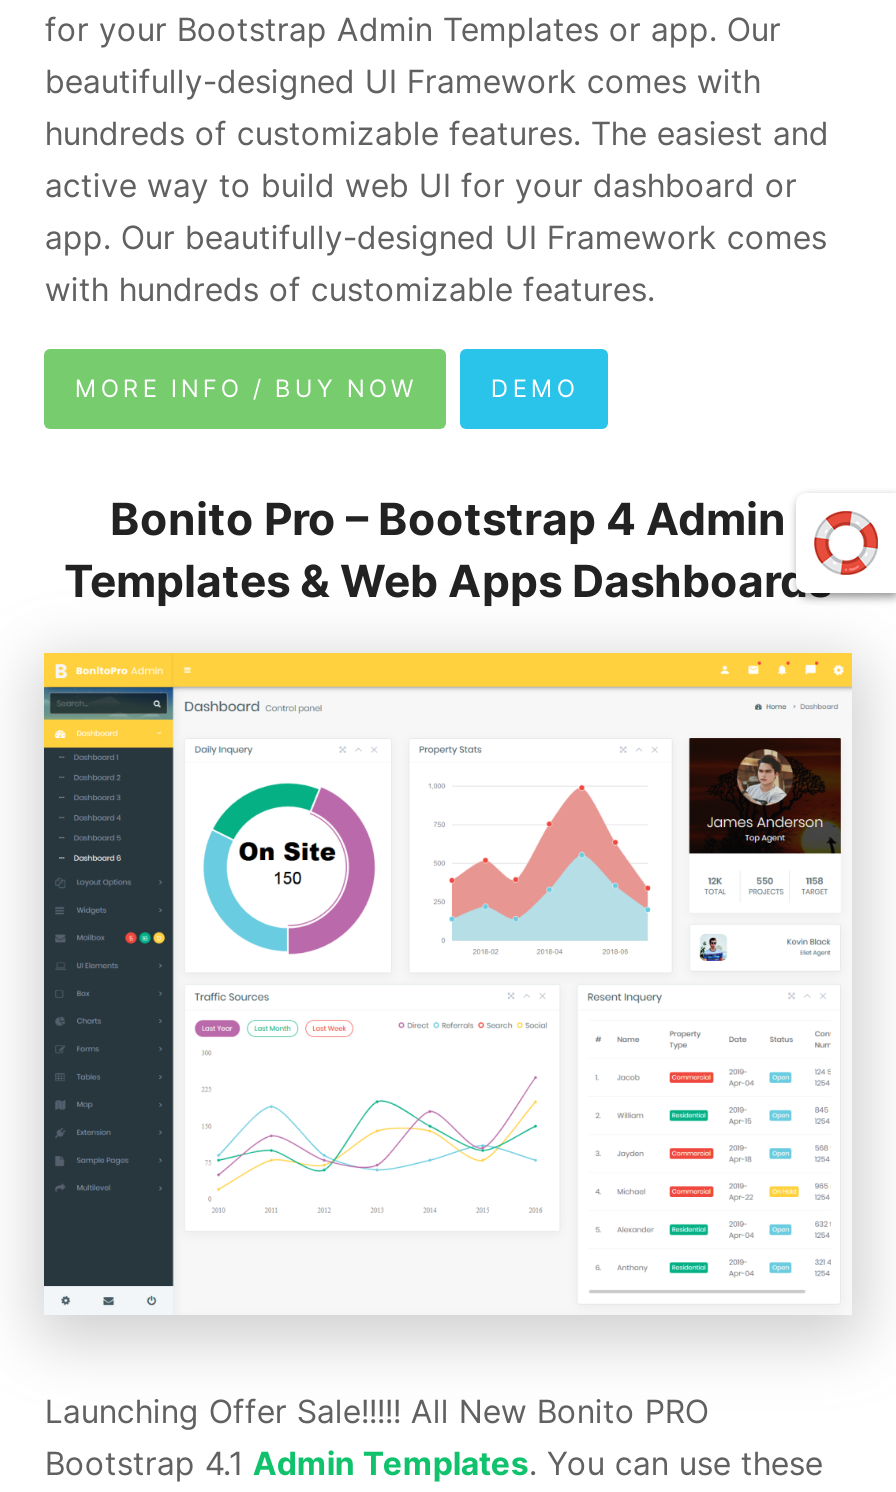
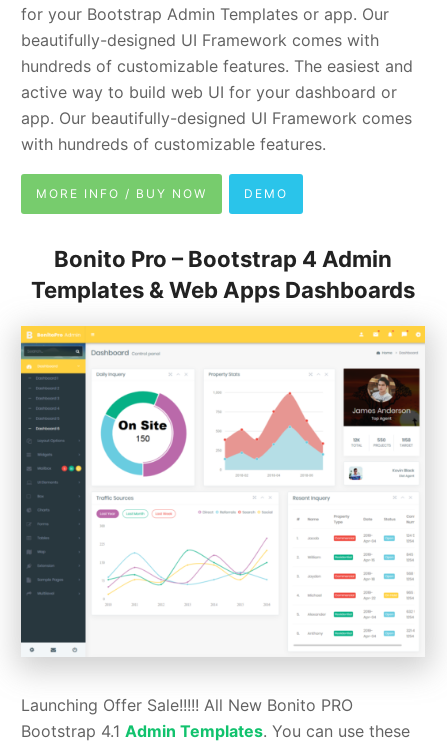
- [image]
